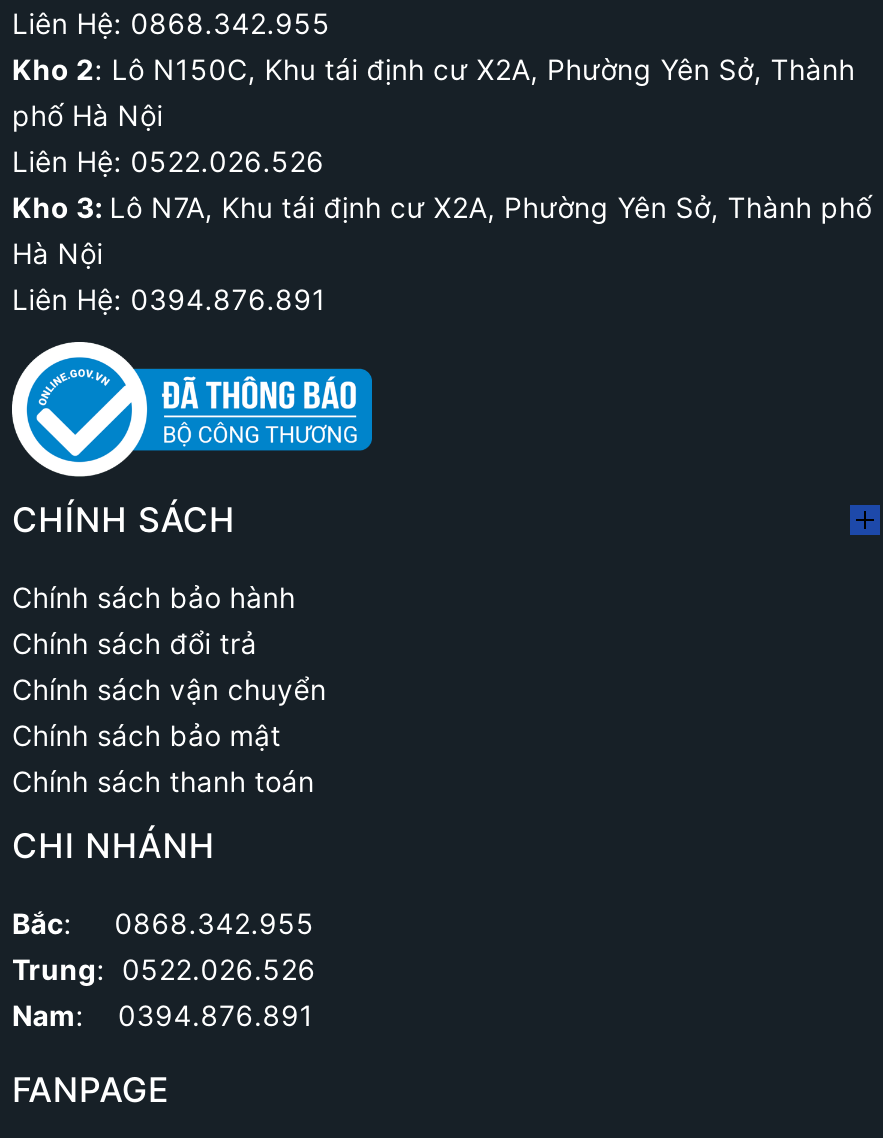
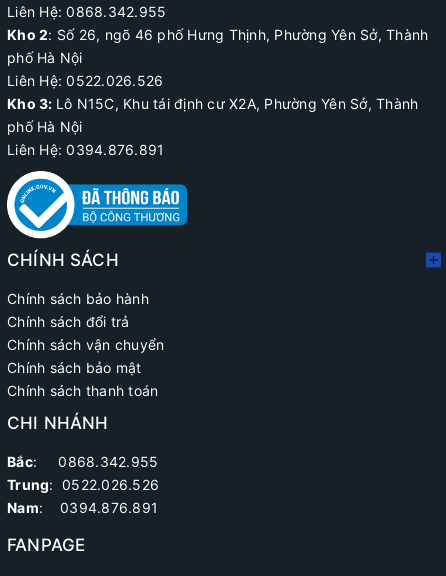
- Kho 2: Lô N150C, Khu tái định cư X2A, Phường Yên Sở, Thành
+ Kho 2: Số 26, ngõ 46 phố Hưng Thịnh, Phường Yên Sở, Thành

- Kho 3: Lô N7A, Khu tái định cư X2A, Phường Yên Sở, Thành phố
- Hà Nội
+ Kho 3: Lô N15C, Khu tái định cư X2A, Phường Yên Sở, Thành
+ phố Hà Nội
